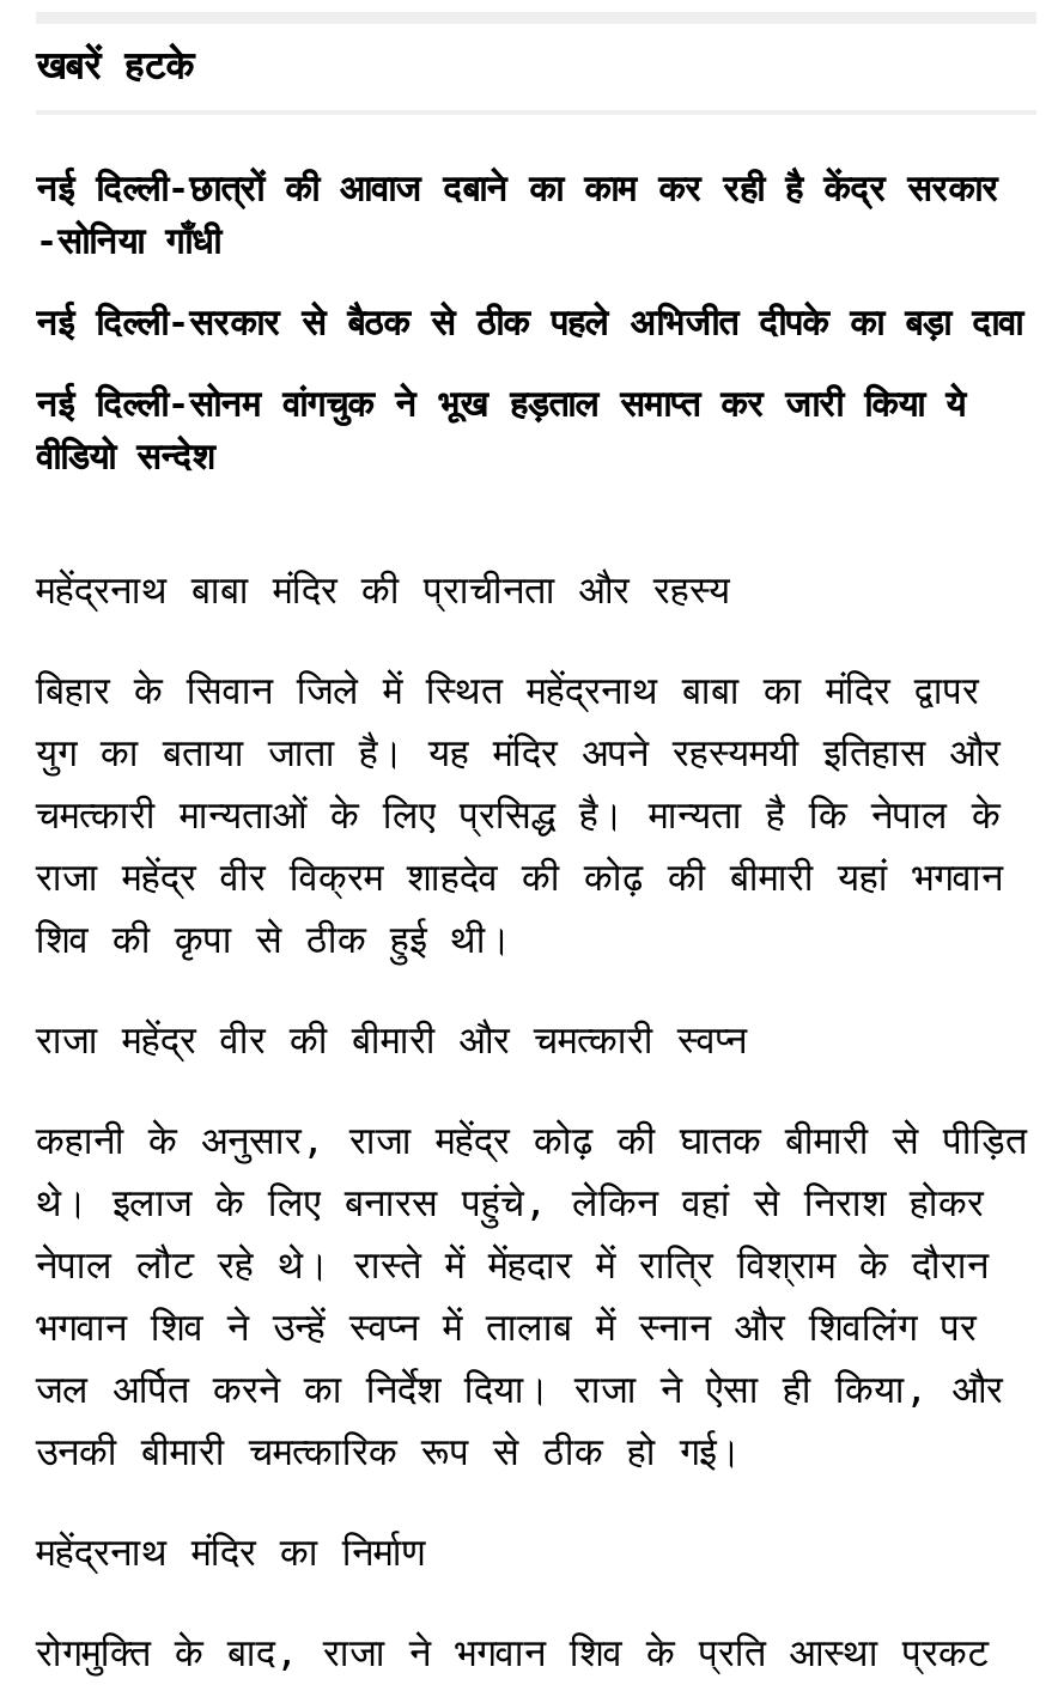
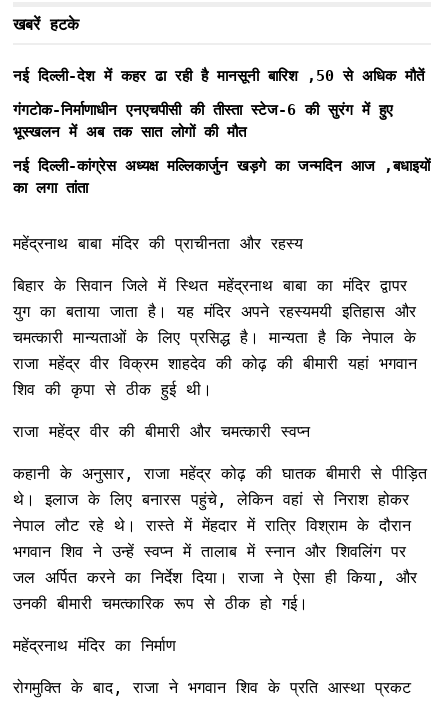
- नई दिल्ली-छात्रों की आवाज दबाने का काम कर रही है केंद्र सरकार
- -सोनिया गाँधी
+ नई दिल्ली-देश में कहर ढा रही है मानसूनी बारिश ,50 से अधिक मौतें

- नई दिल्ली-सरकार से बैठक से ठीक पहले अभिजीत दीपके का बड़ा दावा
+ गंगटोक-निर्माणाधीन एनएचपीसी की तीस्ता स्टेज-6 की सुरंग में हुए
+ भूस्खलन में अब तक सात लोगों की मौत

- नई दिल्ली-सोनम वांगचुक ने भूख हड़ताल समाप्त कर जारी किया ये
- वीडियो सन्देश
+ नई दिल्ली-कांग्रेस अध्यक्ष मल्लिकार्जुन खड़गे का जन्मदिन आज ,बधाइयों
+ का लगा तांता
